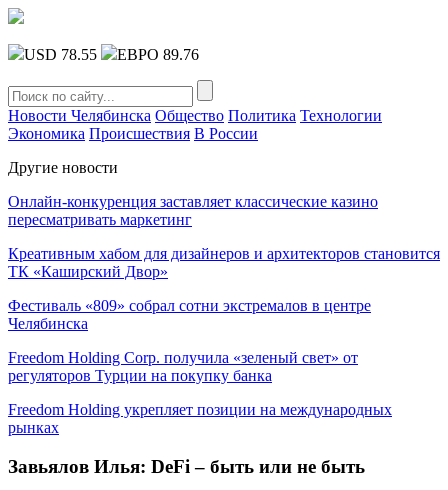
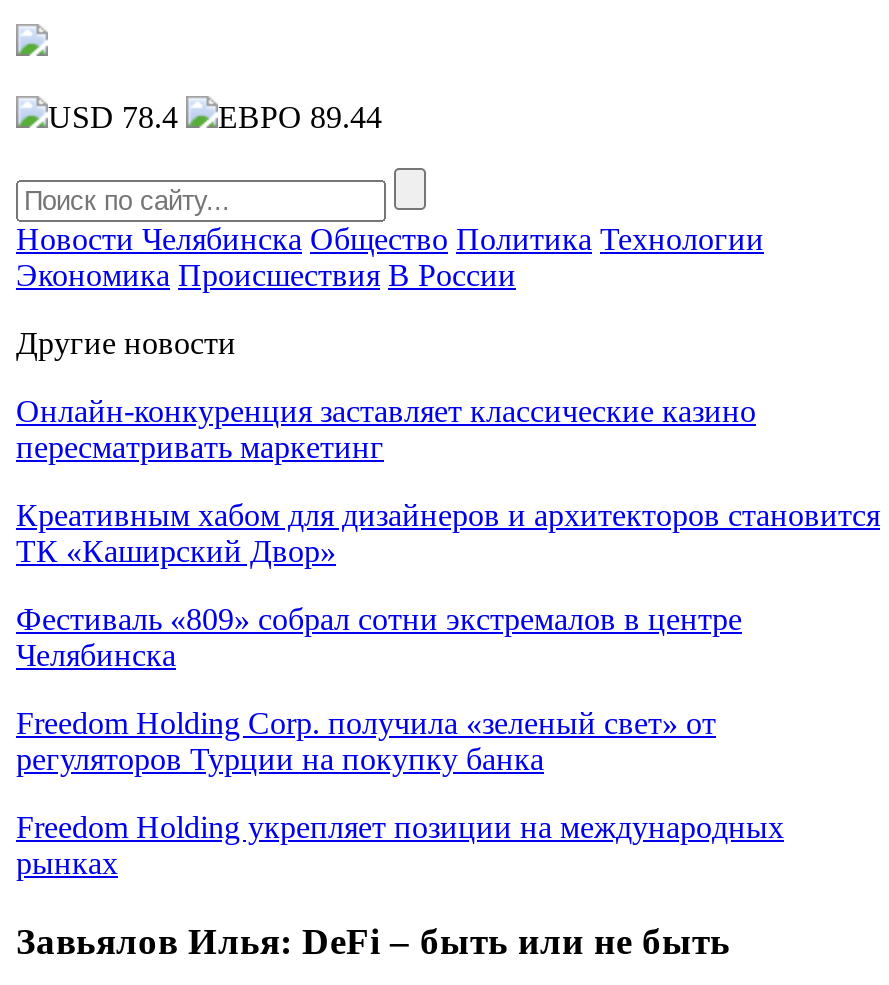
- USD 78.55
+ USD 78.4

- ЕВРО 89.76
+ ЕВРО 89.44
